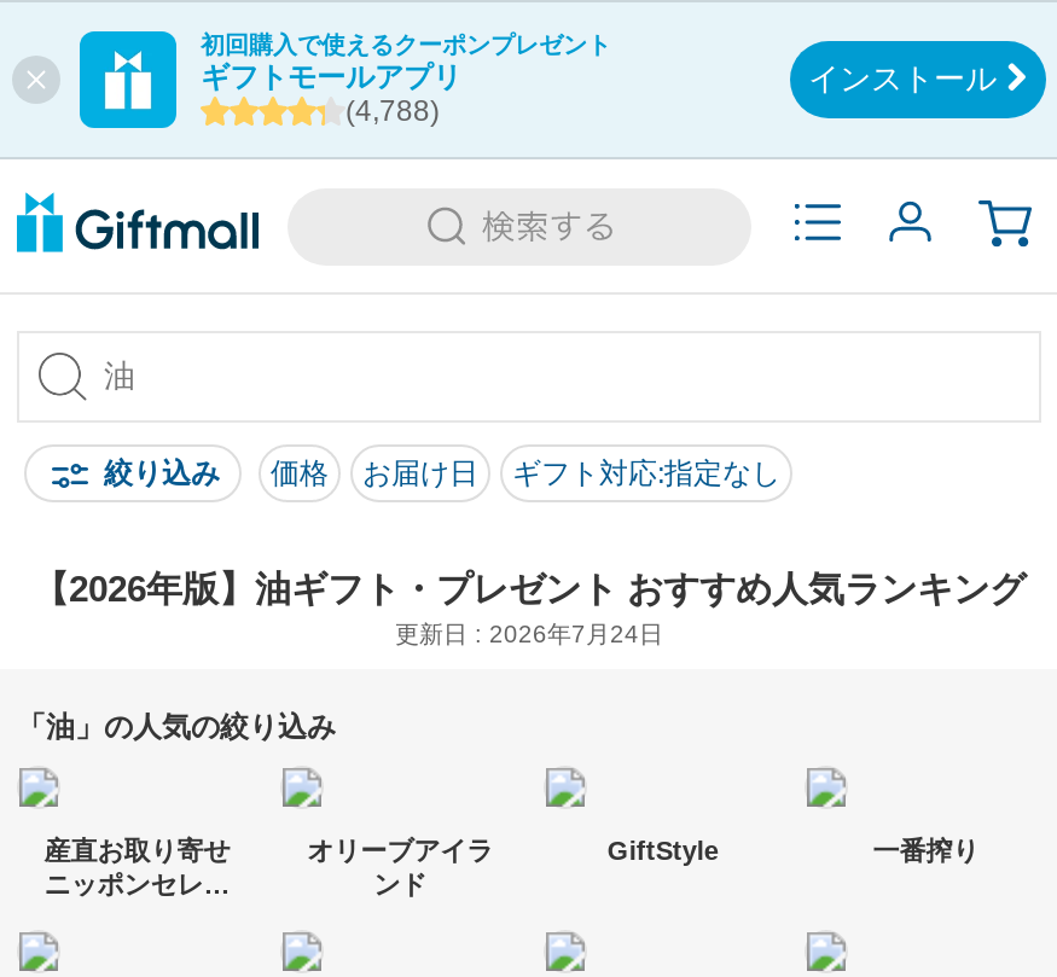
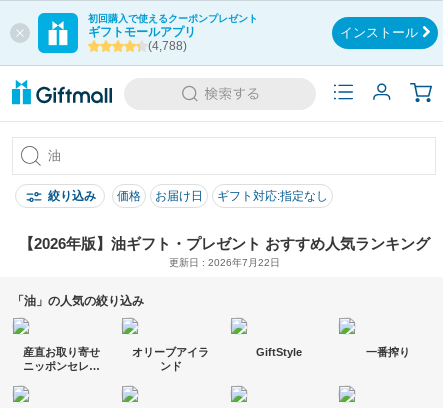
- 更新日 : 2026年7月24日
+ 更新日 : 2026年7月22日
